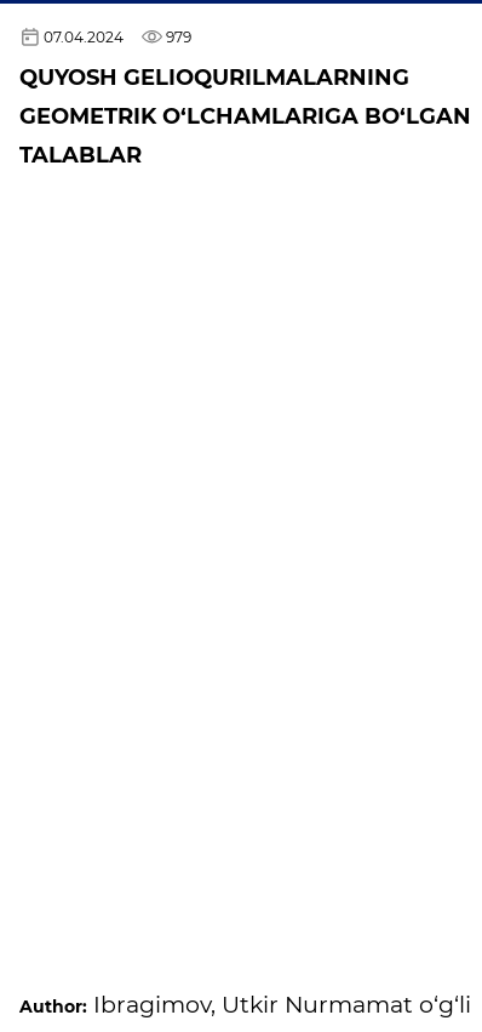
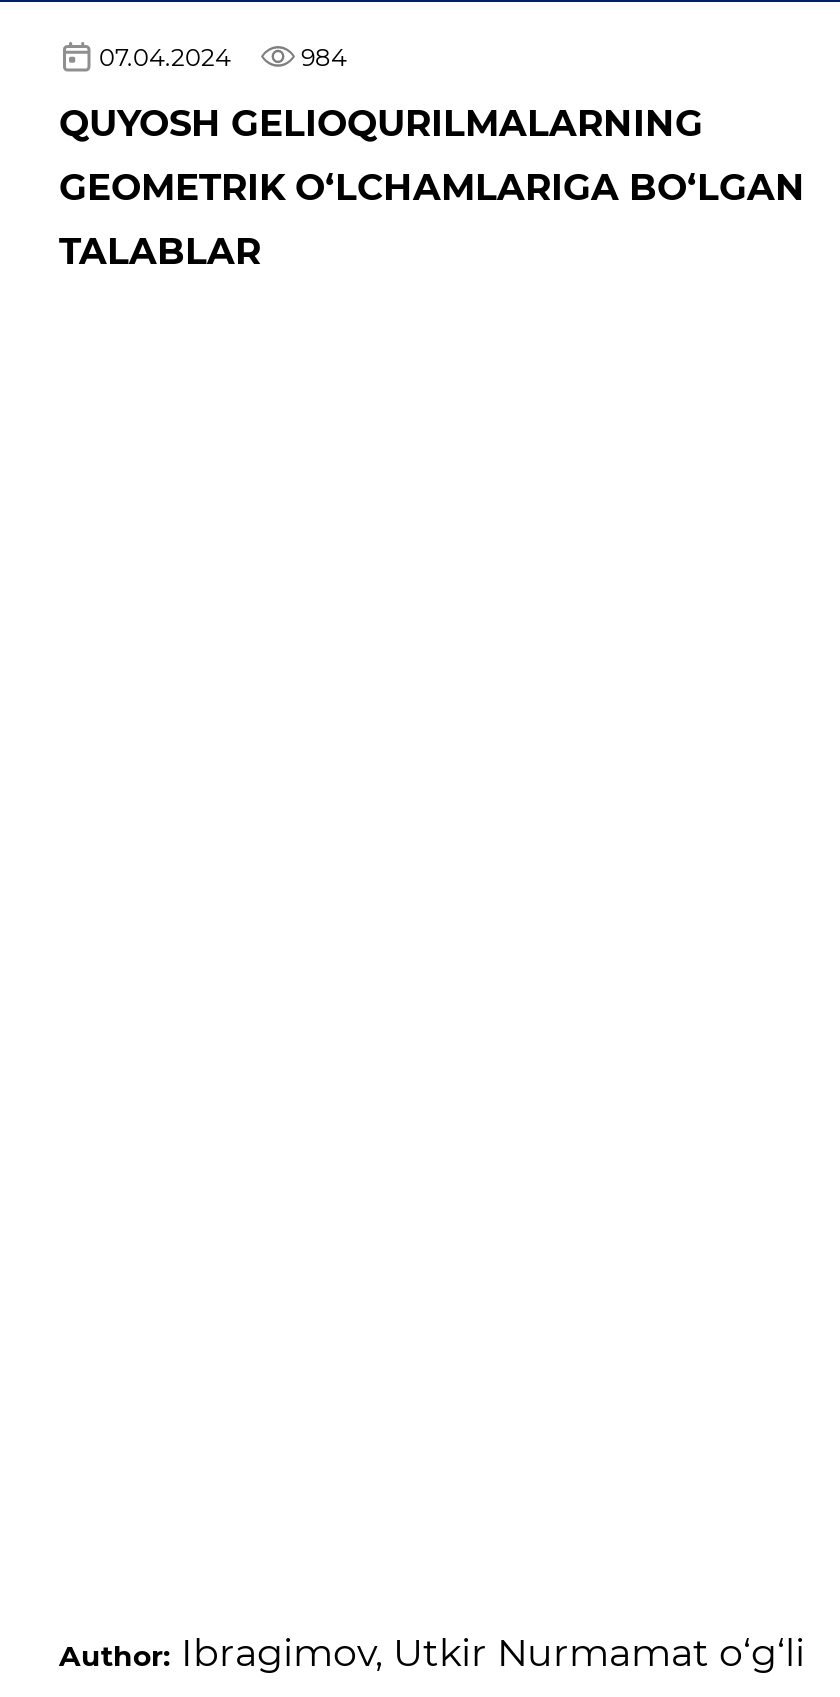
- 979
+ 984
